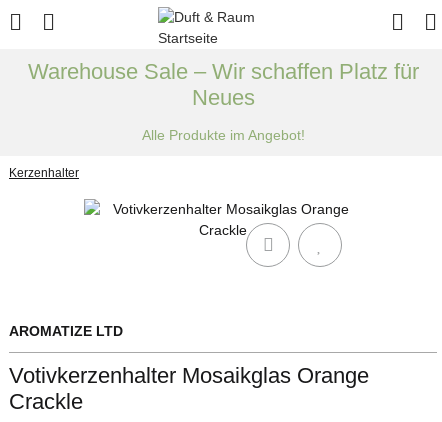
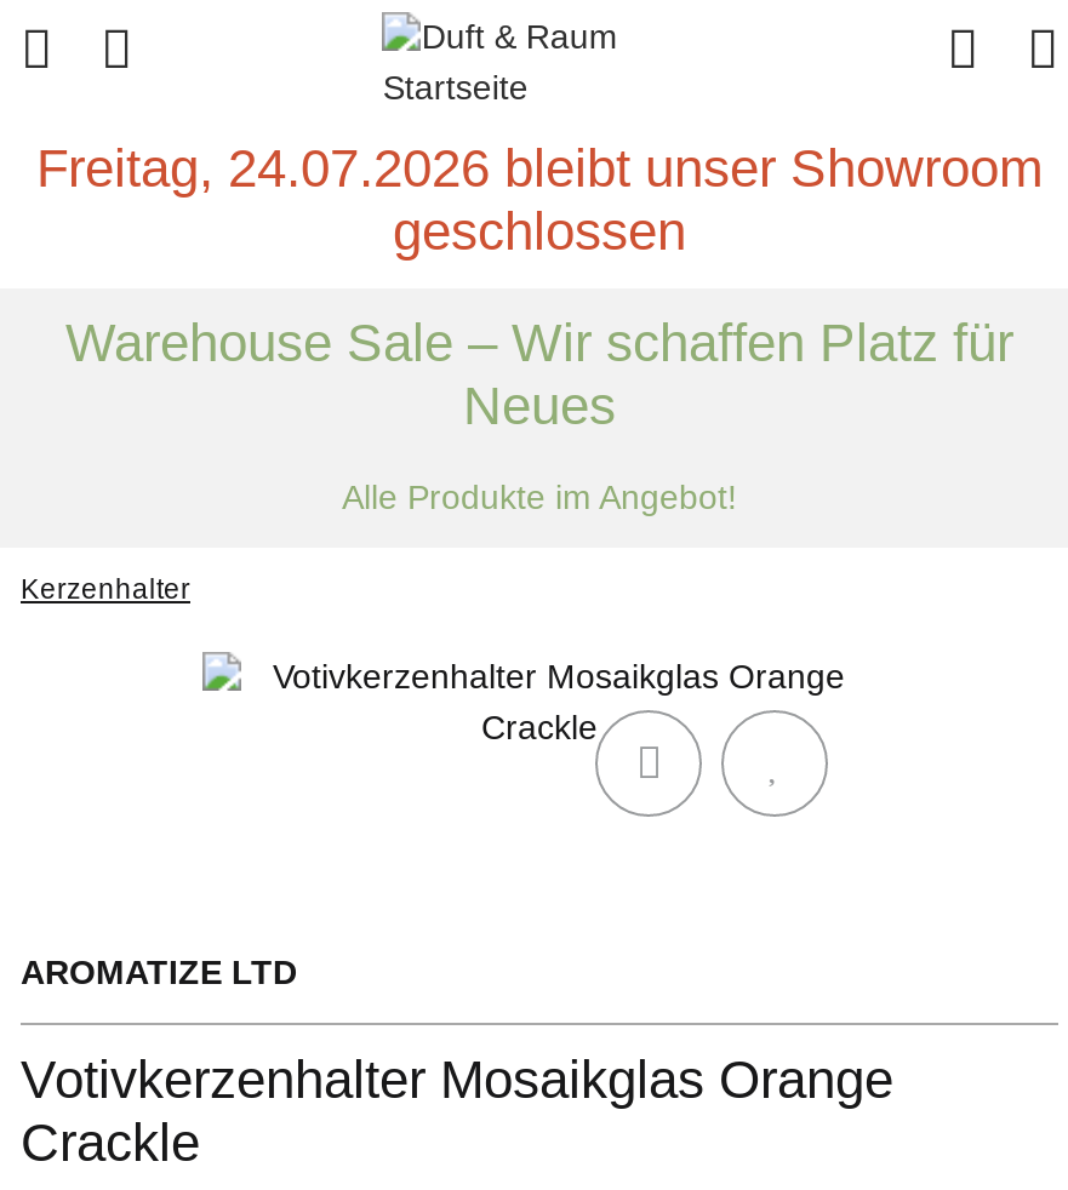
+ Freitag, 24.07.2026 bleibt unser Showroom
+ geschlossen
